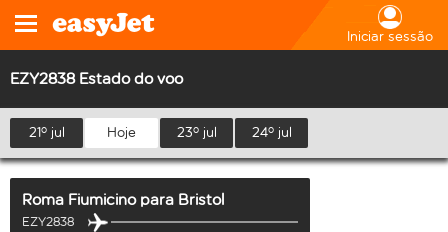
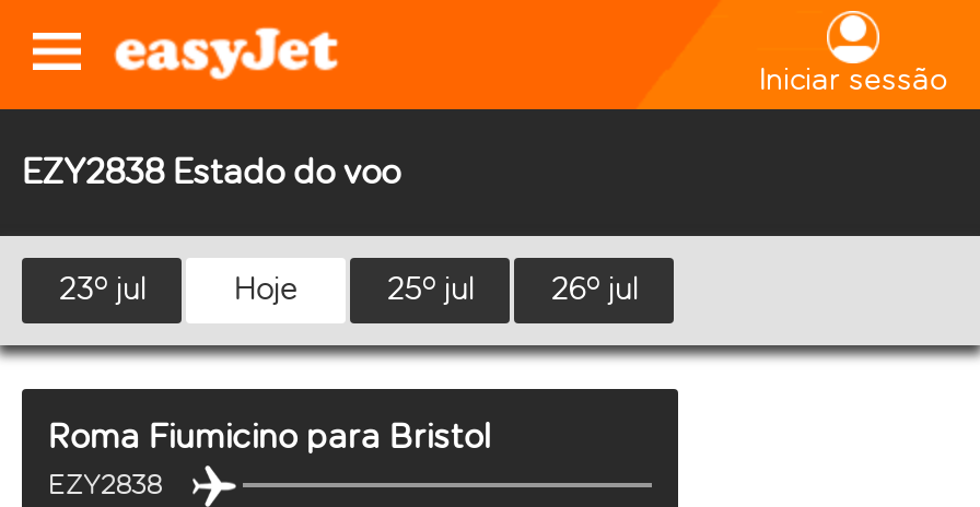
- 21º jul
+ 23º jul

- 23º jul
+ 25º jul

- 24º jul
+ 26º jul
